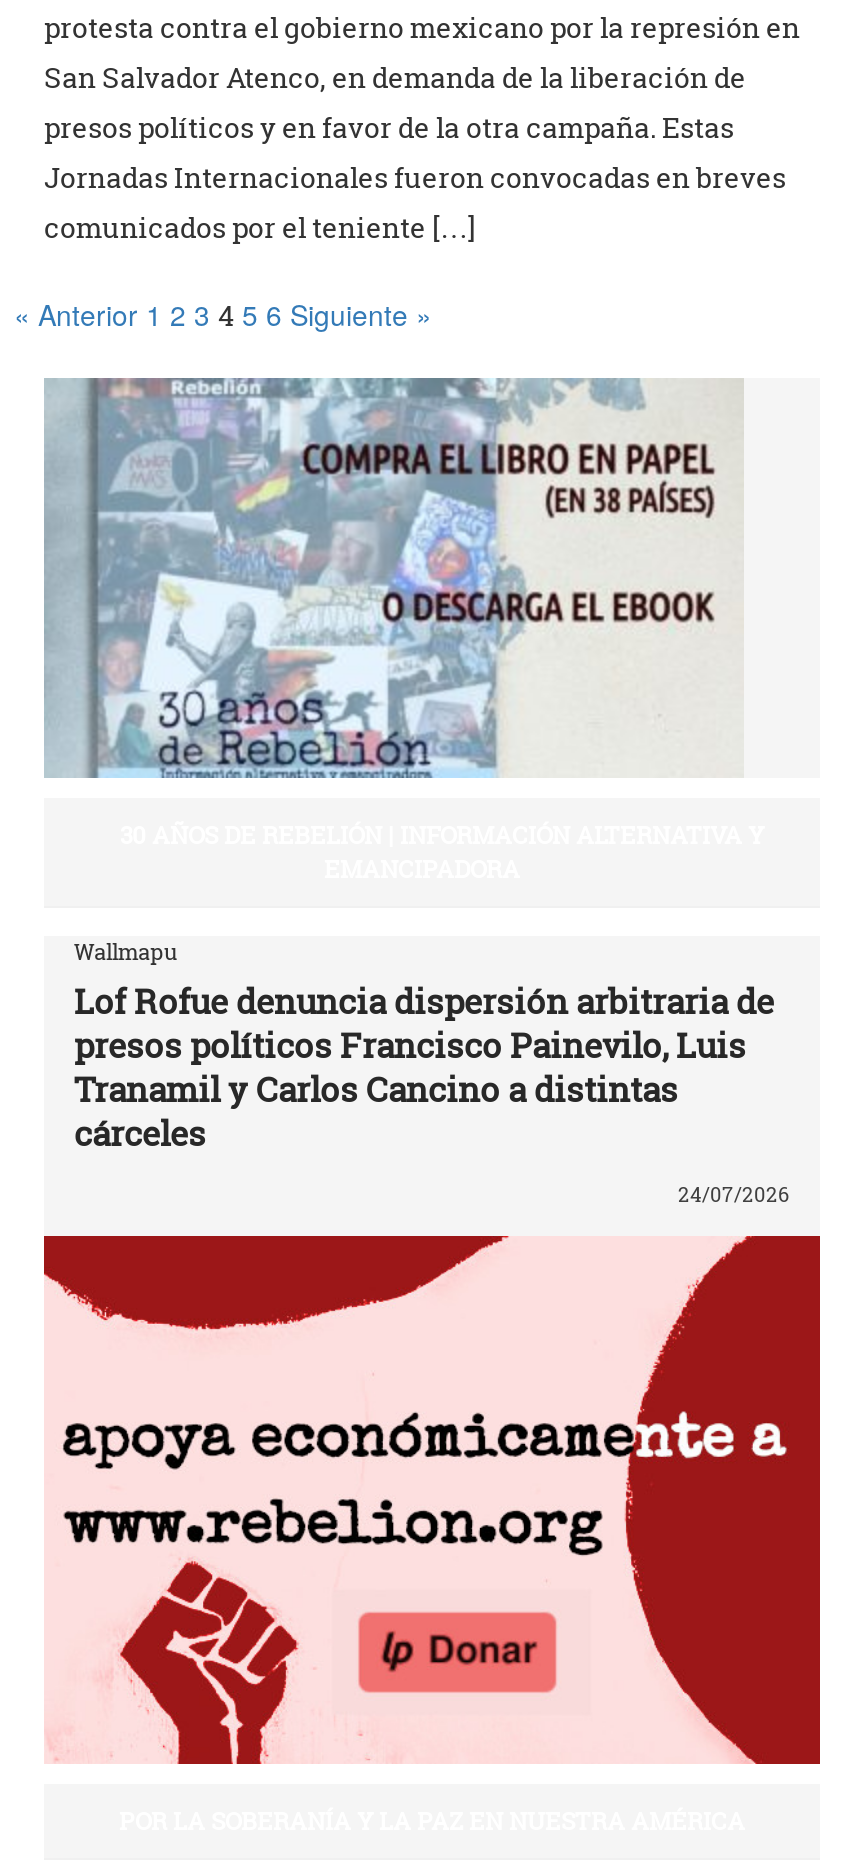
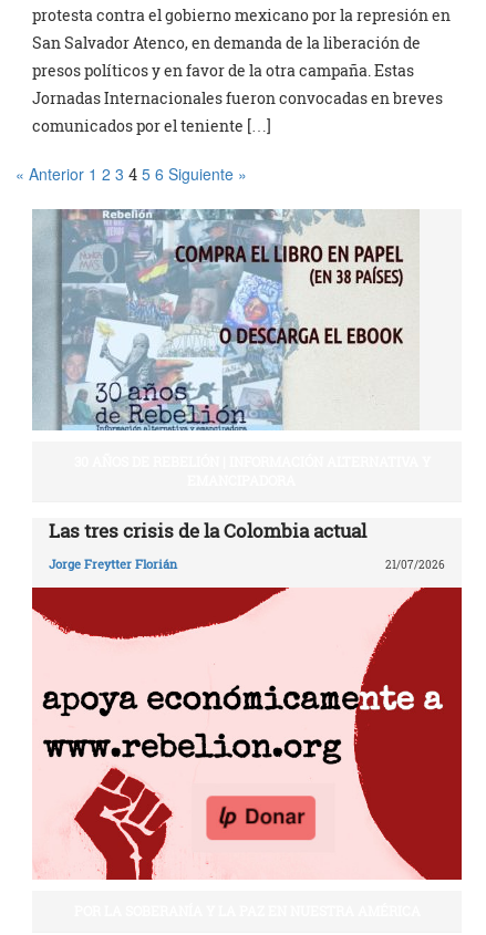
- Wallmapu
- Lof Rofue denuncia dispersión arbitraria de
- presos políticos Francisco Painevilo, Luis
- Tranamil y Carlos Cancino a distintas
- cárceles
+ Las tres crisis de la Colombia actual

- 24/07/2026
+ Jorge Freytter Florián
+ 21/07/2026
